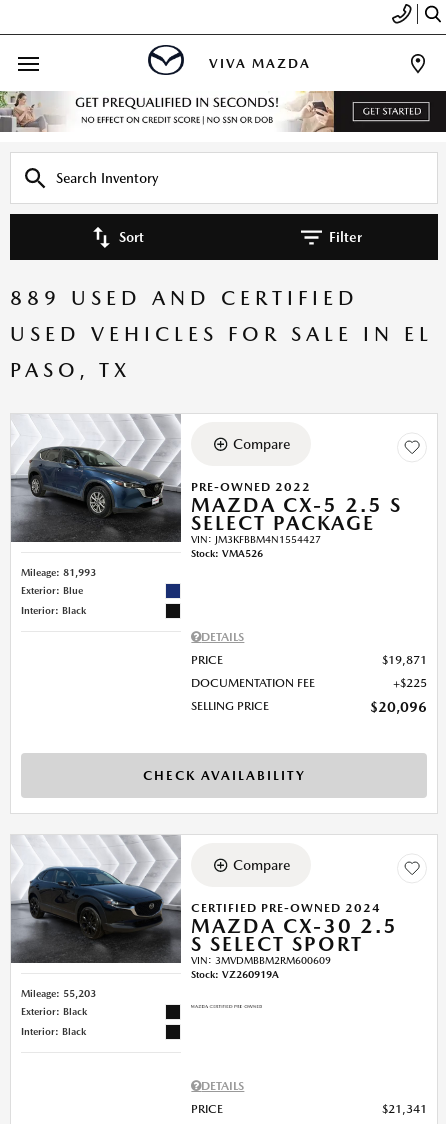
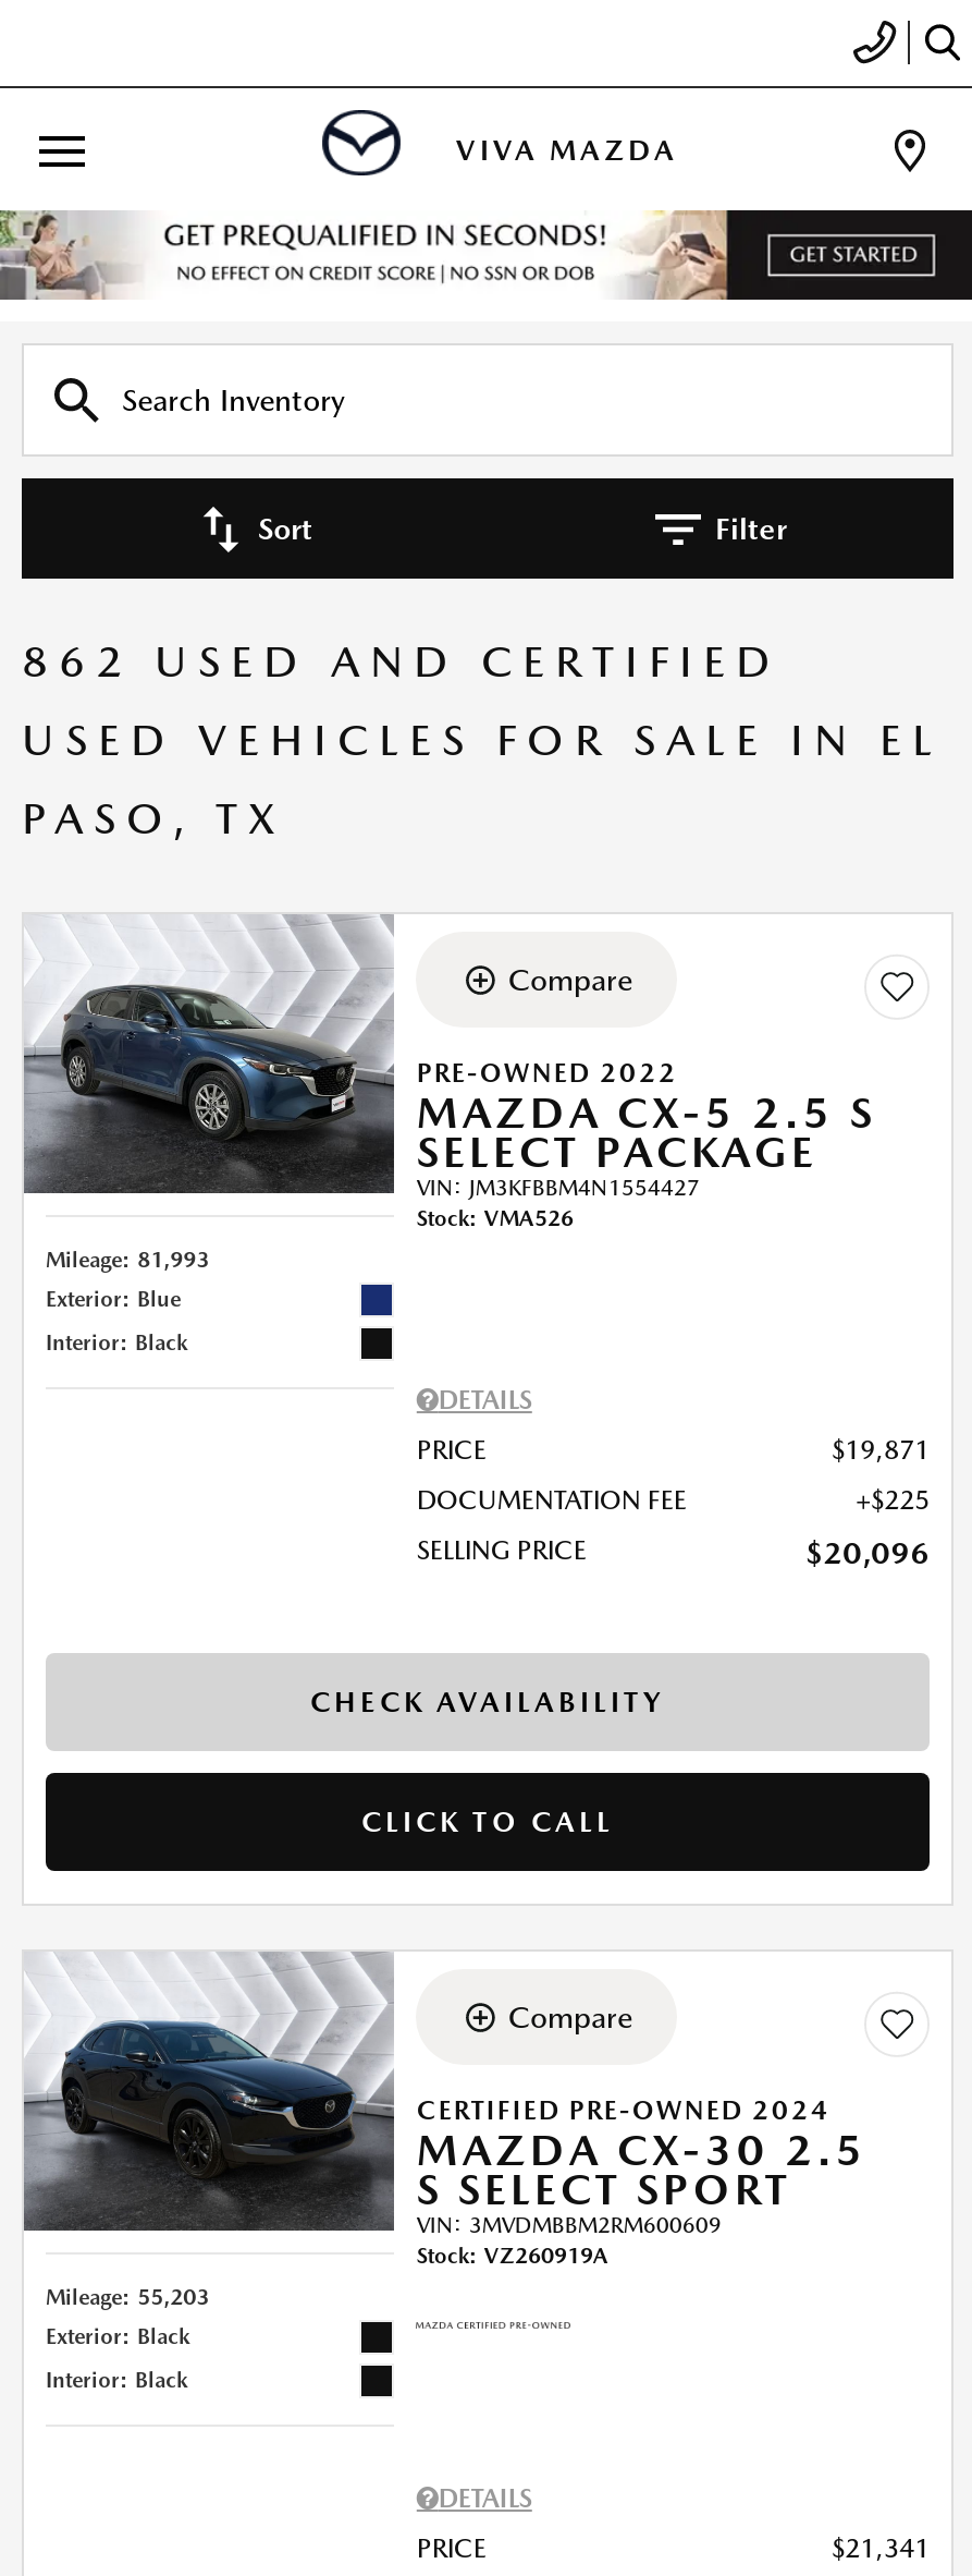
- 889 USED AND CERTIFIED
+ 862 USED AND CERTIFIED

+ CLICK TO CALL
